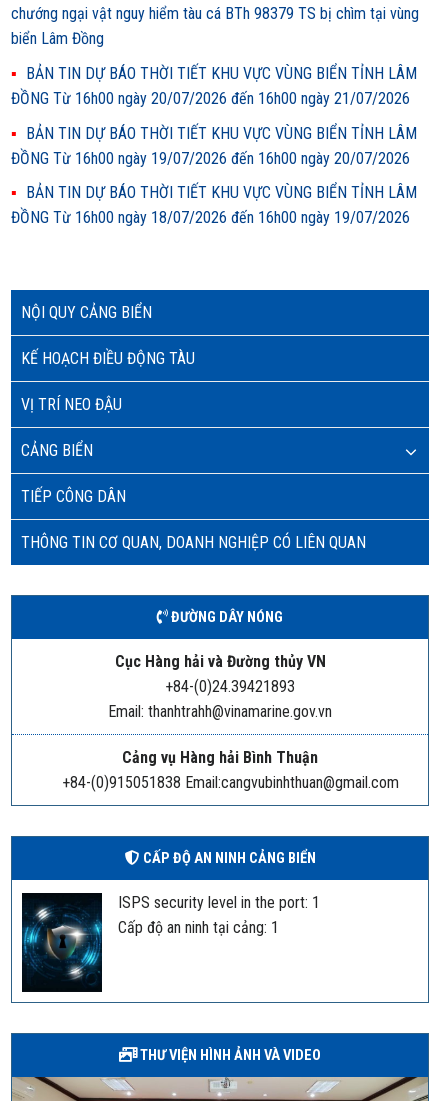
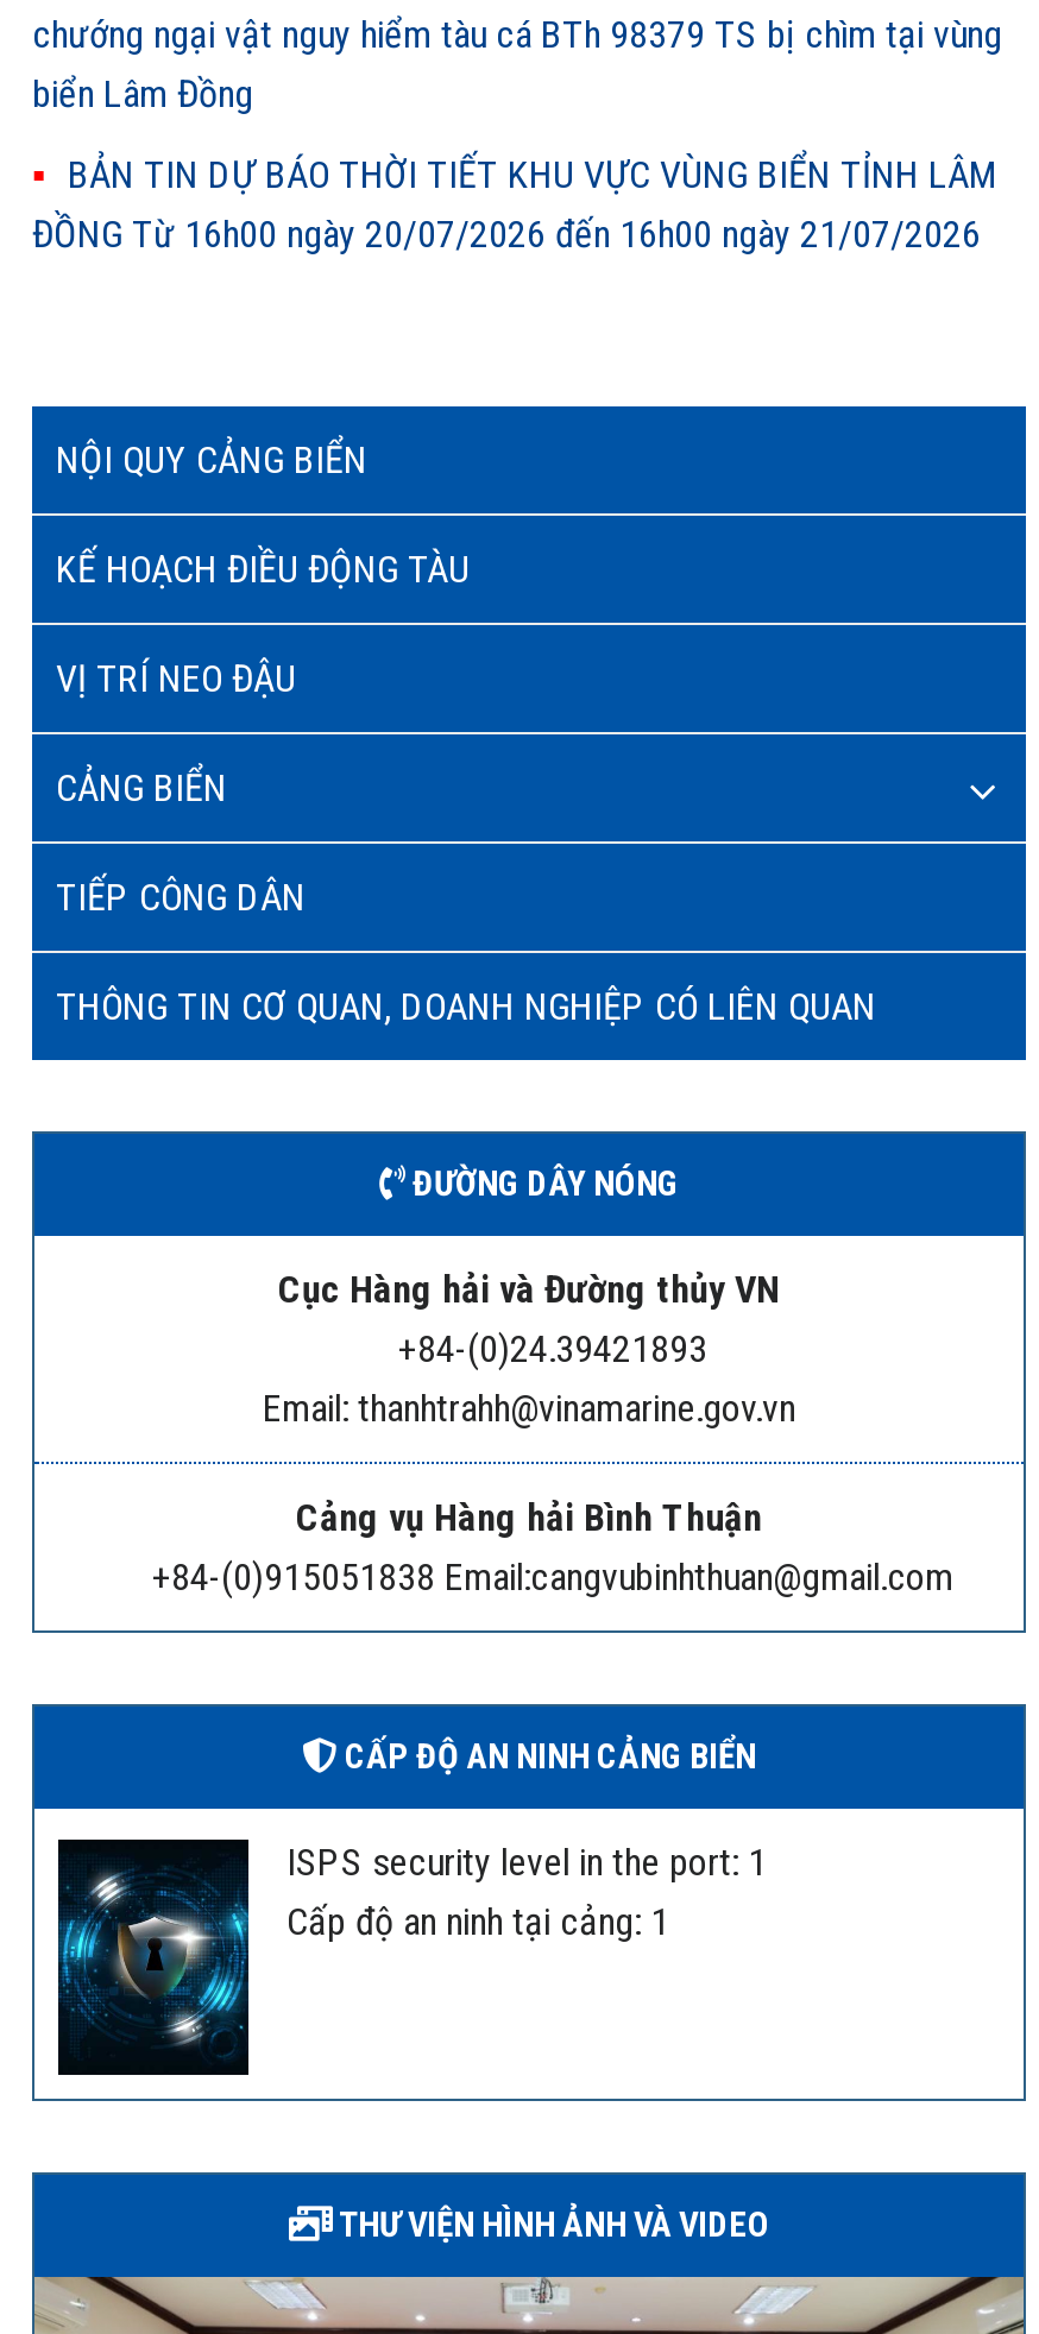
- BẢN TIN DỰ BÁO THỜI TIẾT KHU VỰC VÙNG BIỂN TỈNH LÂM
- ĐỒNG Từ 16h00 ngày 19/07/2026 đến 16h00 ngày 20/07/2026
- BẢN TIN DỰ BÁO THỜI TIẾT KHU VỰC VÙNG BIỂN TỈNH LÂM
- ĐỒNG Từ 16h00 ngày 18/07/2026 đến 16h00 ngày 19/07/2026
